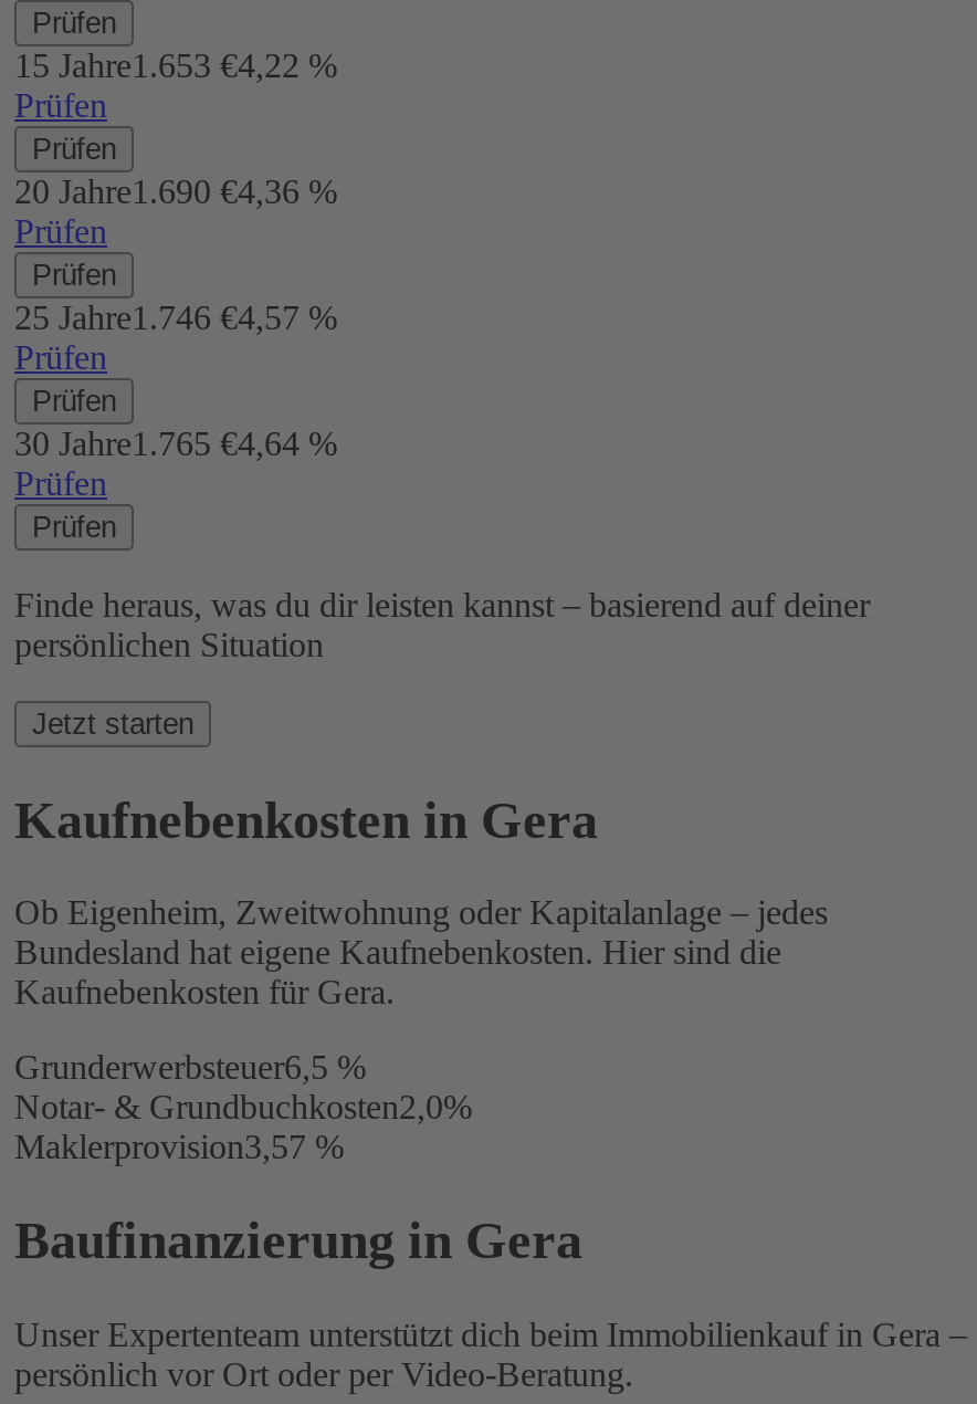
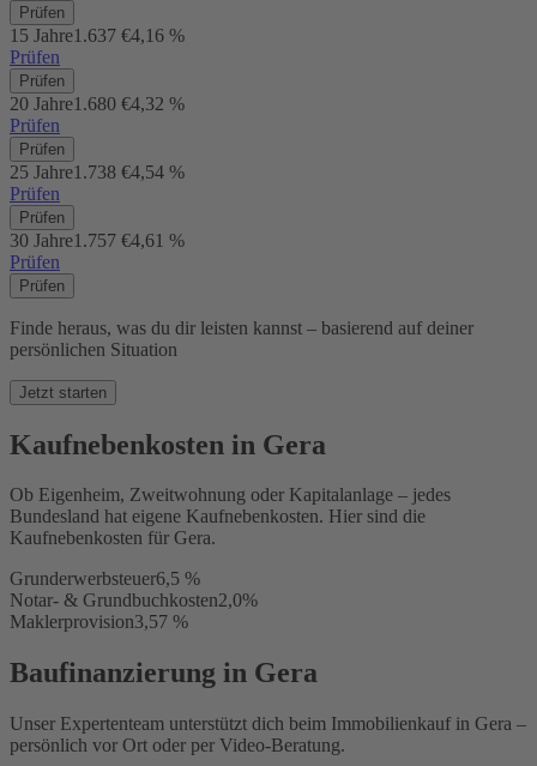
- 15 Jahre1.653 €4,22 %
+ 15 Jahre1.637 €4,16 %

- 20 Jahre1.690 €4,36 %
+ 20 Jahre1.680 €4,32 %

- 25 Jahre1.746 €4,57 %
+ 25 Jahre1.738 €4,54 %

- 30 Jahre1.765 €4,64 %
+ 30 Jahre1.757 €4,61 %
